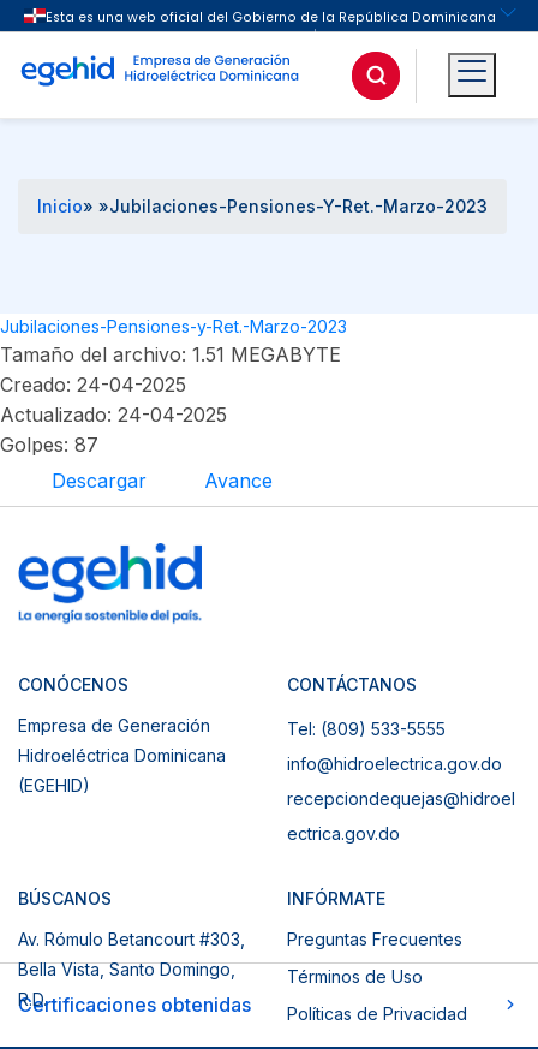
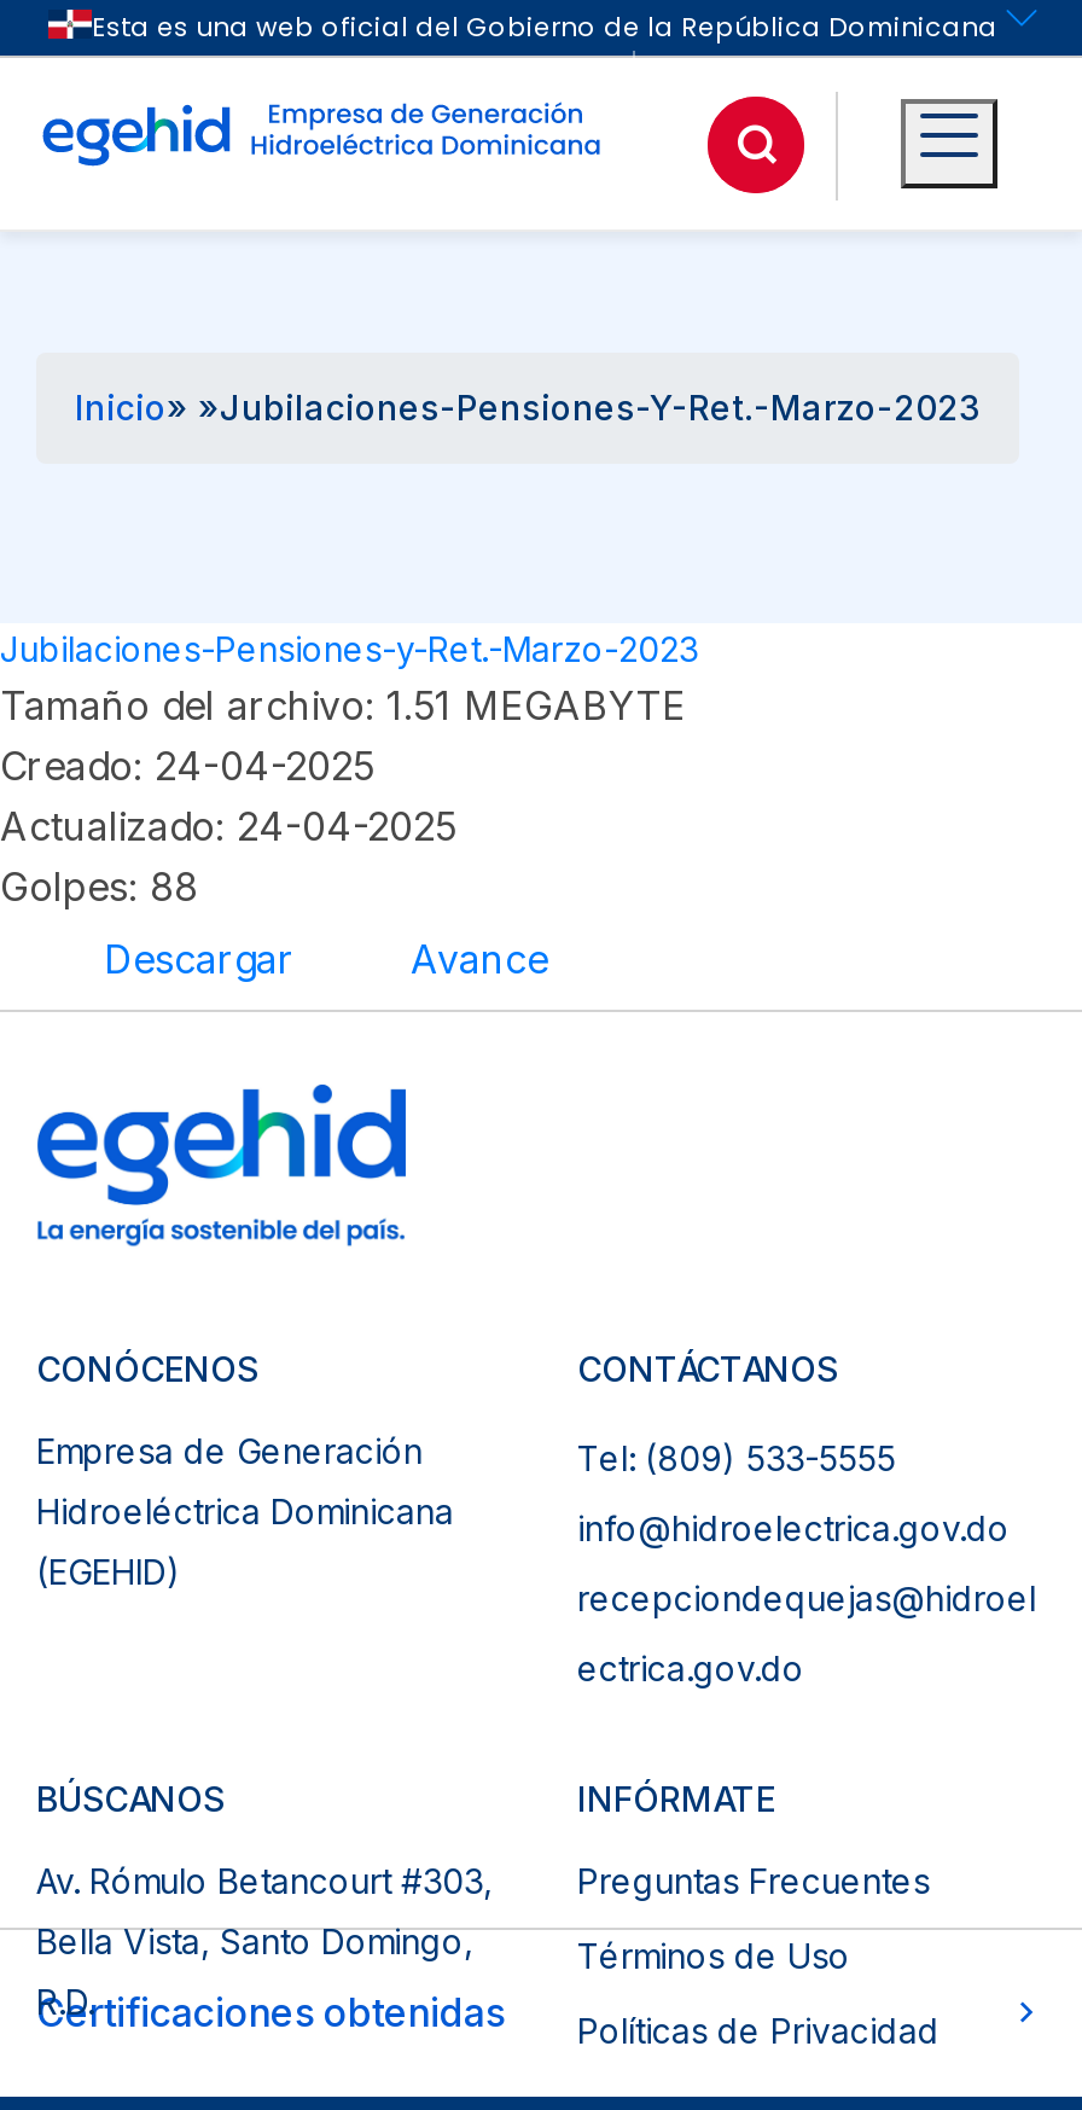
- Golpes: 87
+ Golpes: 88
